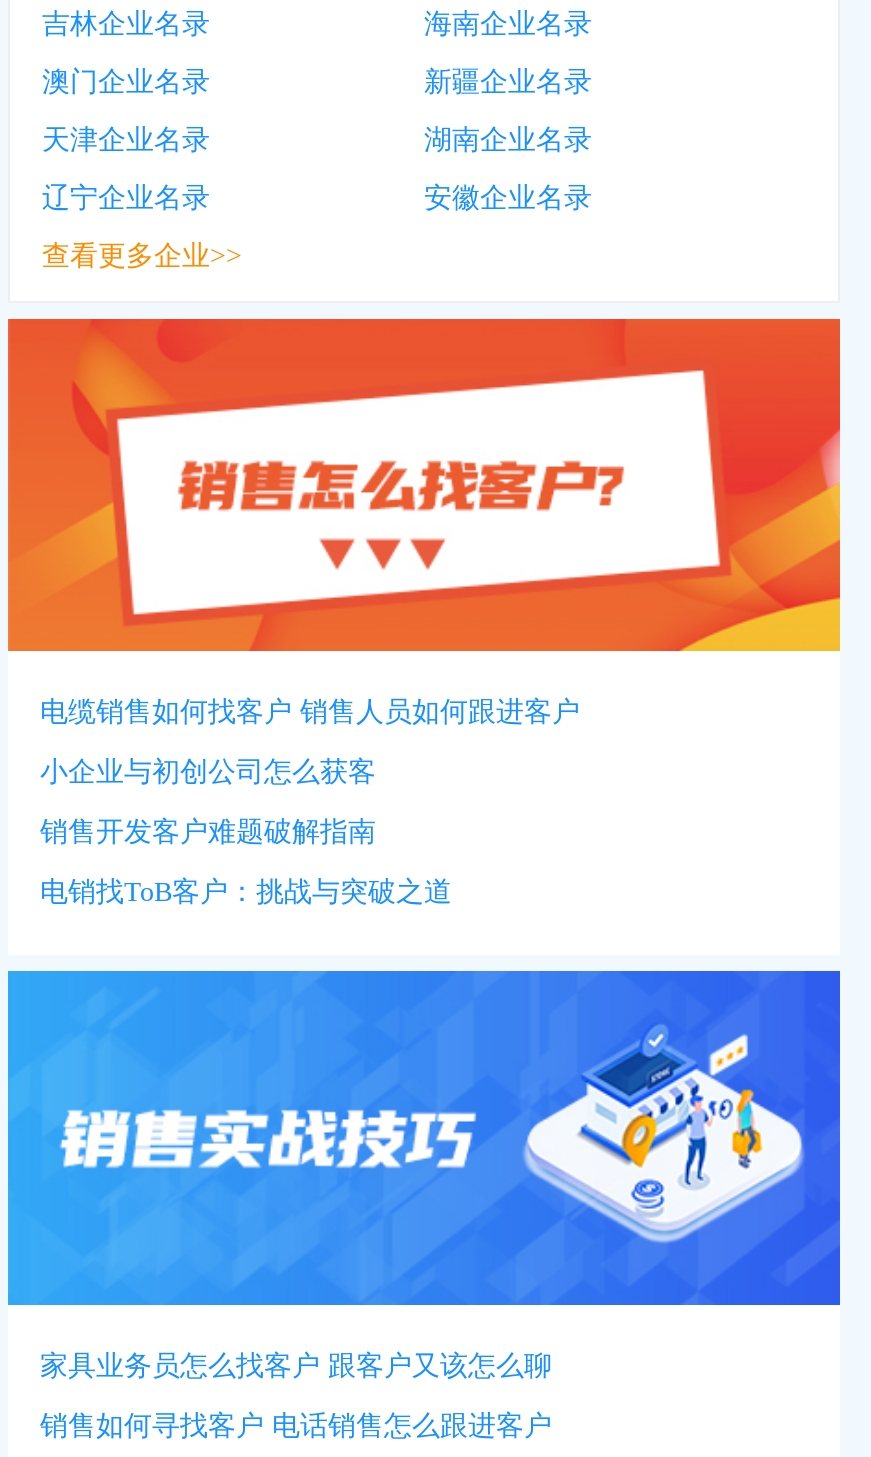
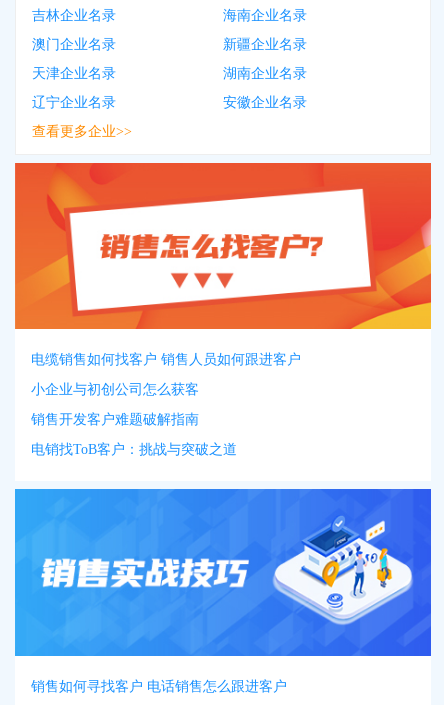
- 家具业务员怎么找客户 跟客户又该怎么聊
